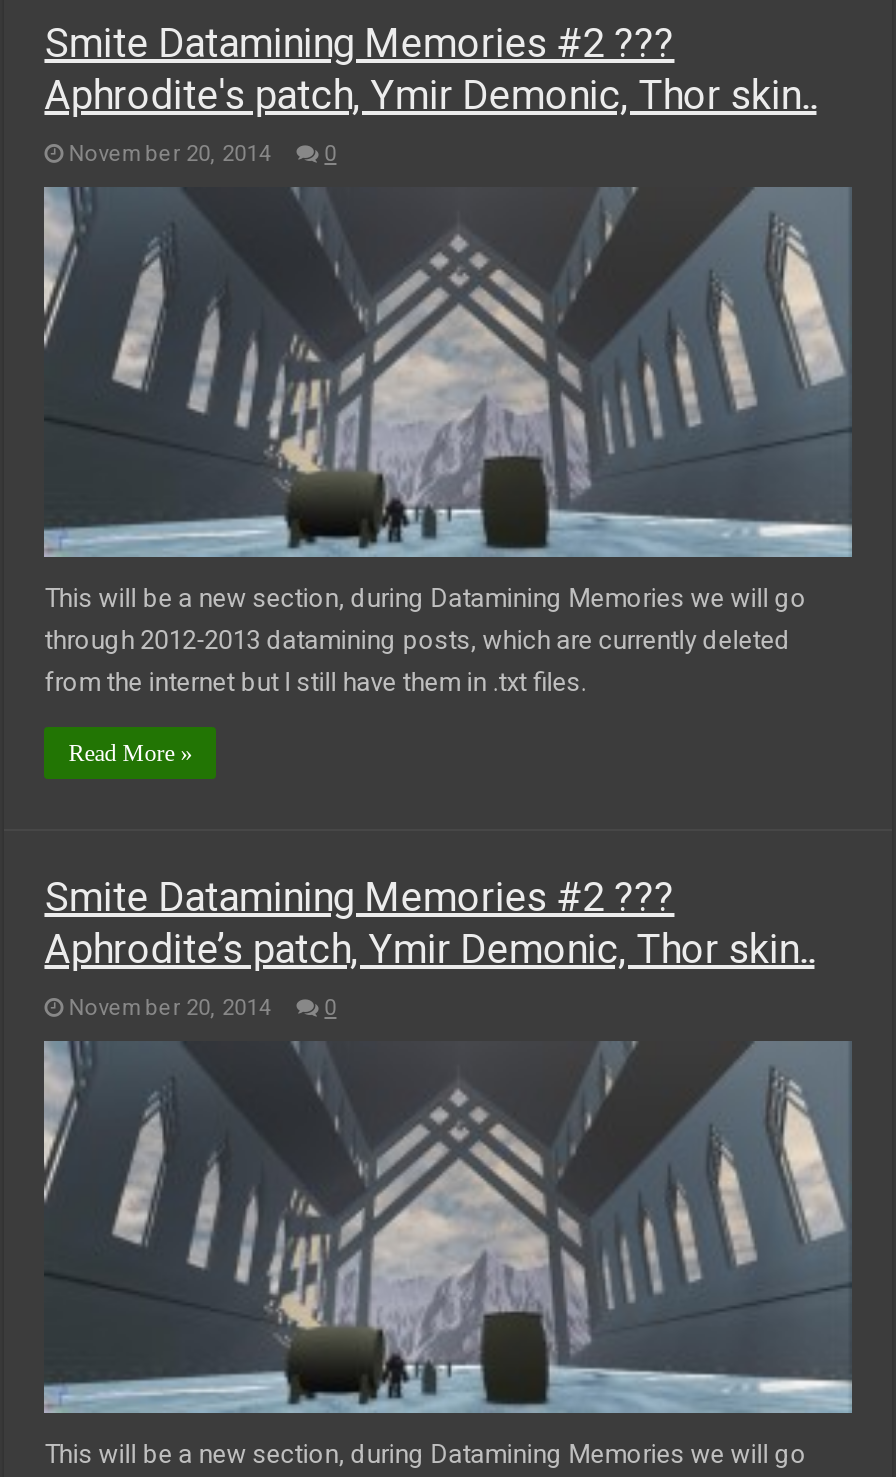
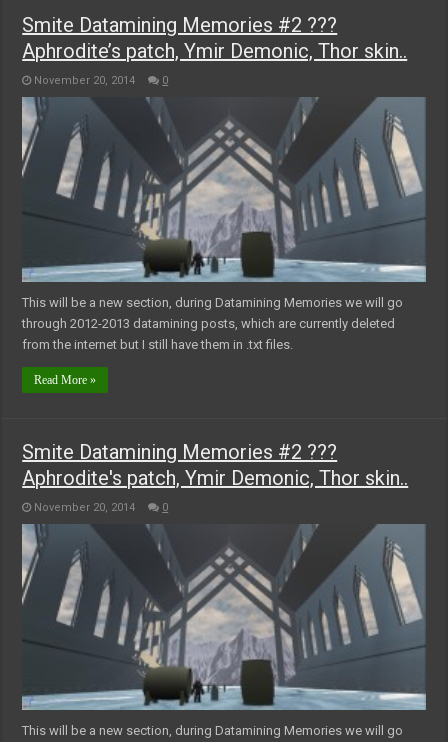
moved down: Aphrodite's patch, Ymir Demonic, Thor skin..

moved up: Aphrodite’s patch, Ymir Demonic, Thor skin..
